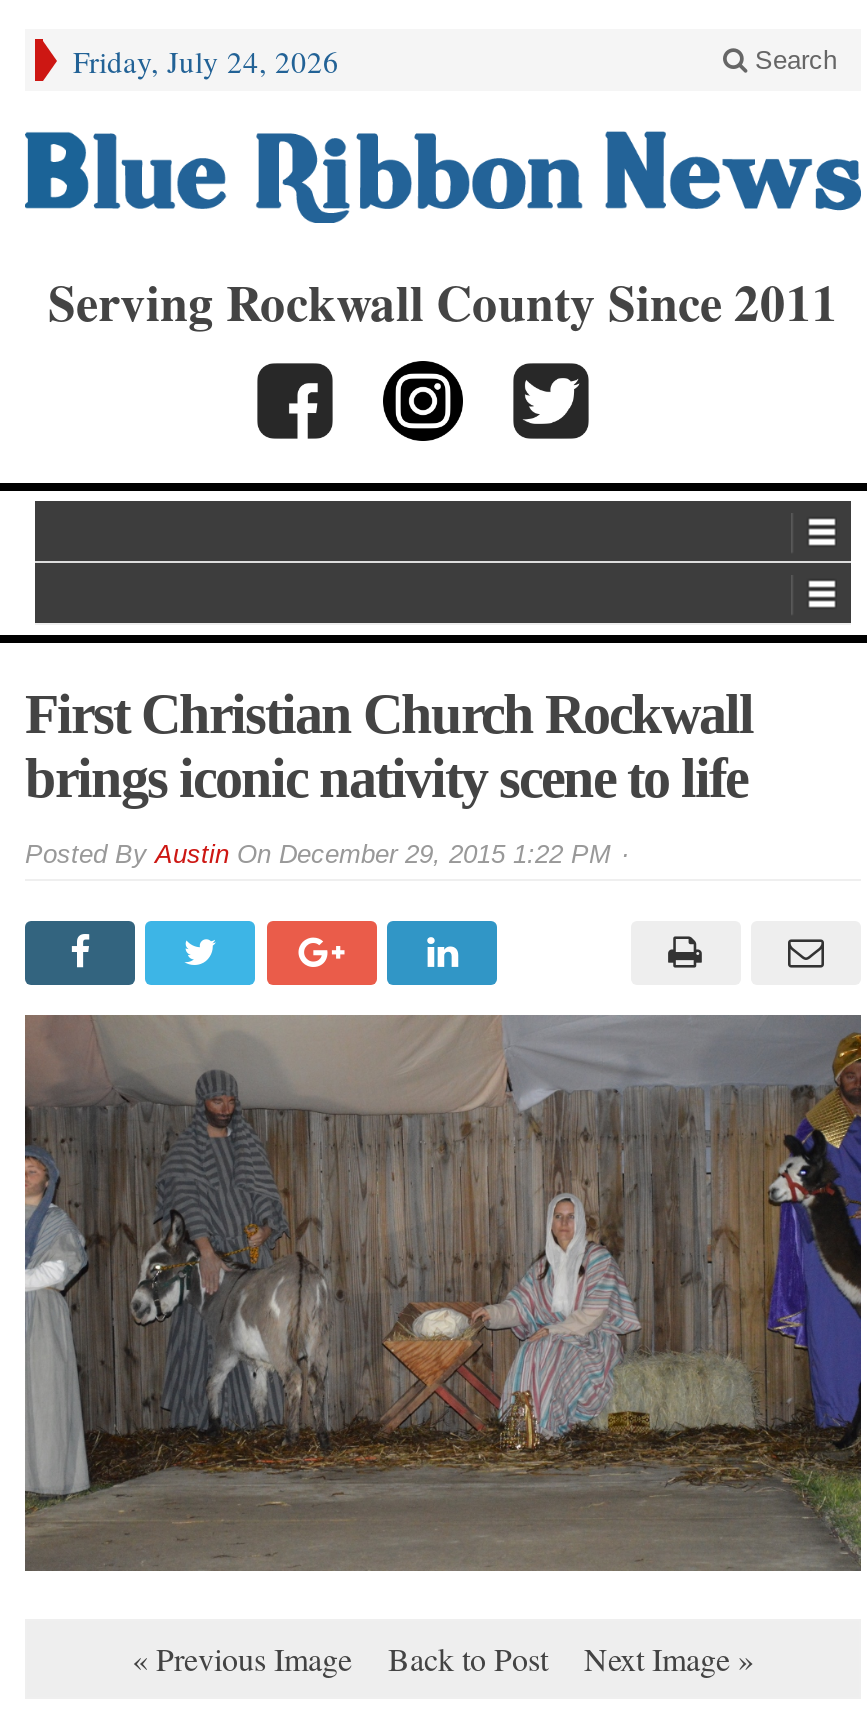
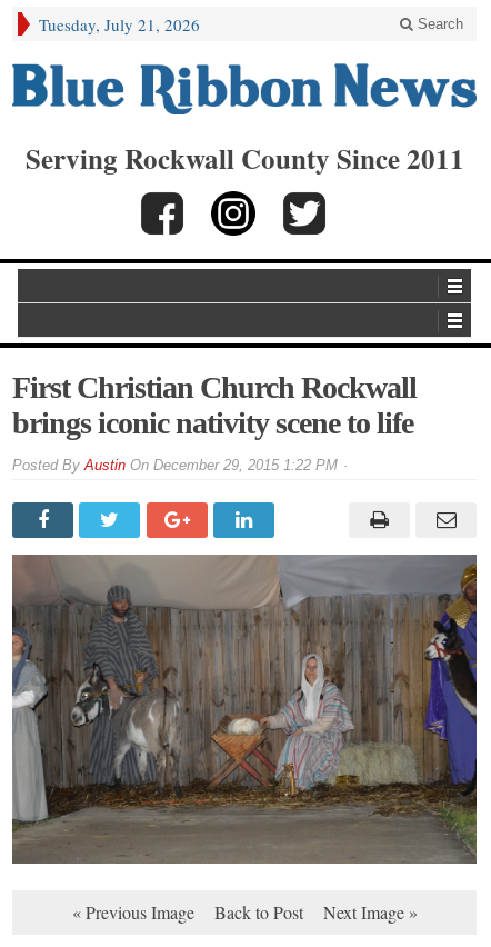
- Friday, July 24, 2026
+ Tuesday, July 21, 2026
